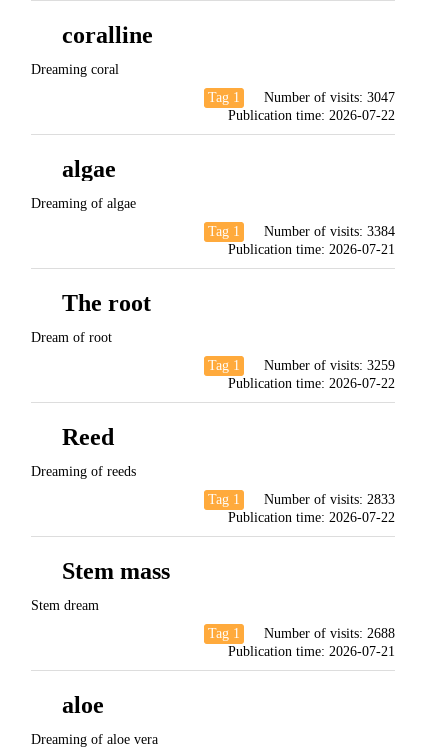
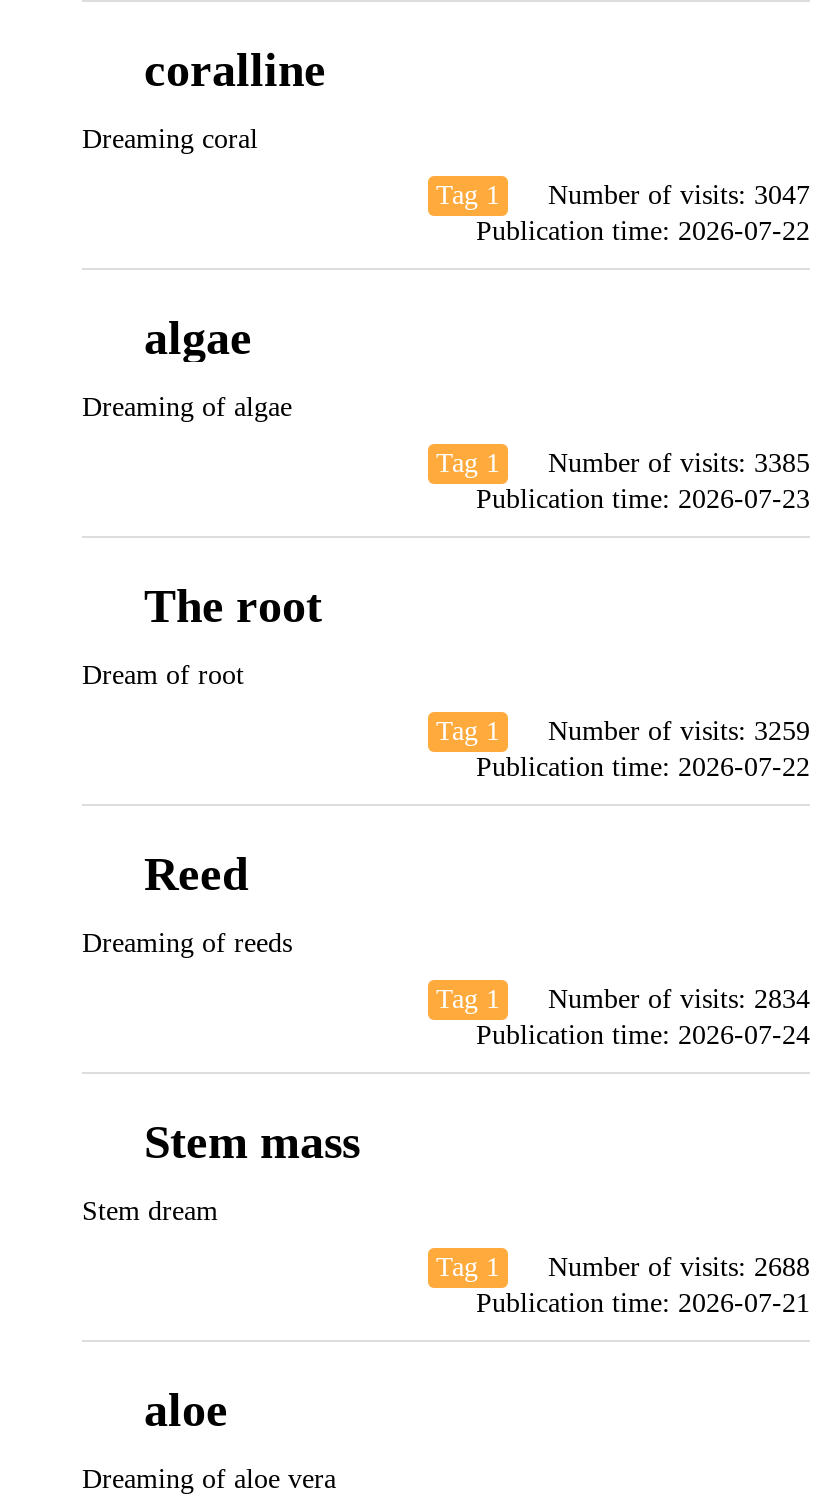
- Number of visits: 3384
+ Number of visits: 3385

- Publication time: 2026-07-21
+ Publication time: 2026-07-23

- Number of visits: 2833
+ Number of visits: 2834

- Publication time: 2026-07-22
+ Publication time: 2026-07-24
